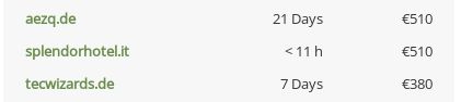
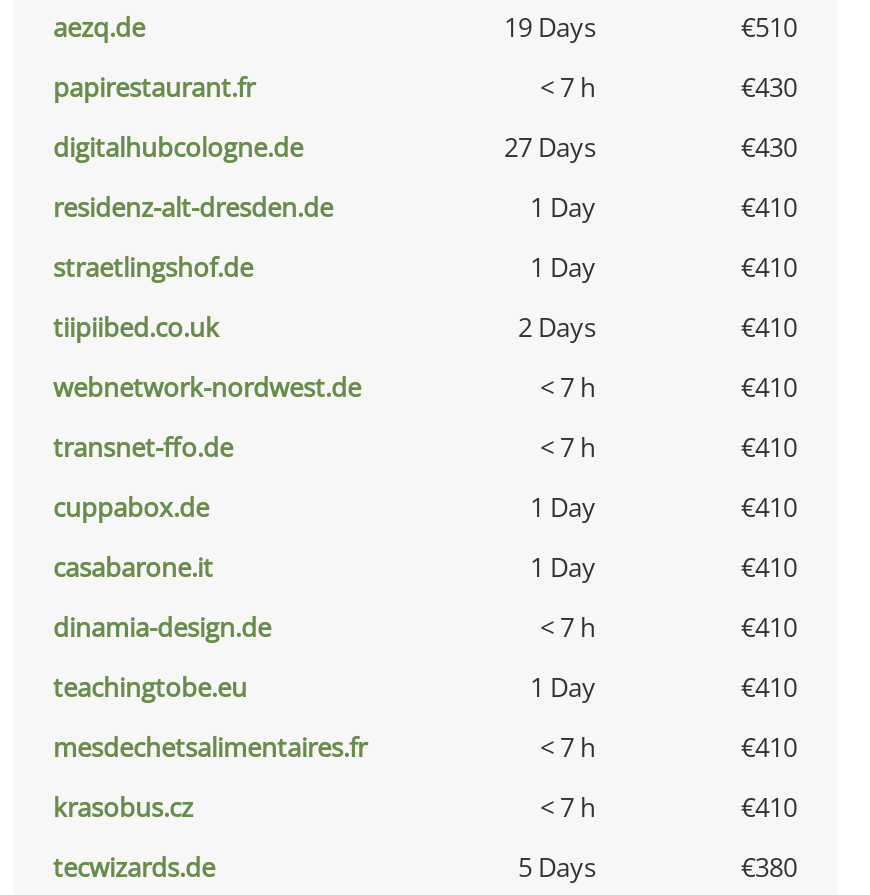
- 21 Days
+ 19 Days

- splendorhotel.it
- < 11 h
- €510
+ papirestaurant.fr
+ < 7 h
+ €430
+ digitalhubcologne.de
+ 27 Days
+ €430
+ residenz-alt-dresden.de
+ 1 Day
+ €410
+ straetlingshof.de
+ 1 Day
+ €410
+ tiipiibed.co.uk
+ 2 Days
+ €410
+ webnetwork-nordwest.de
+ < 7 h
+ €410
+ transnet-ffo.de
+ < 7 h
+ €410
+ cuppabox.de
+ 1 Day
+ €410
+ casabarone.it
+ 1 Day
+ €410
+ dinamia-design.de
+ < 7 h
+ €410
+ teachingtobe.eu
+ 1 Day
+ €410
+ mesdechetsalimentaires.fr
+ < 7 h
+ €410
+ krasobus.cz
+ < 7 h
+ €410

- 7 Days
+ 5 Days
